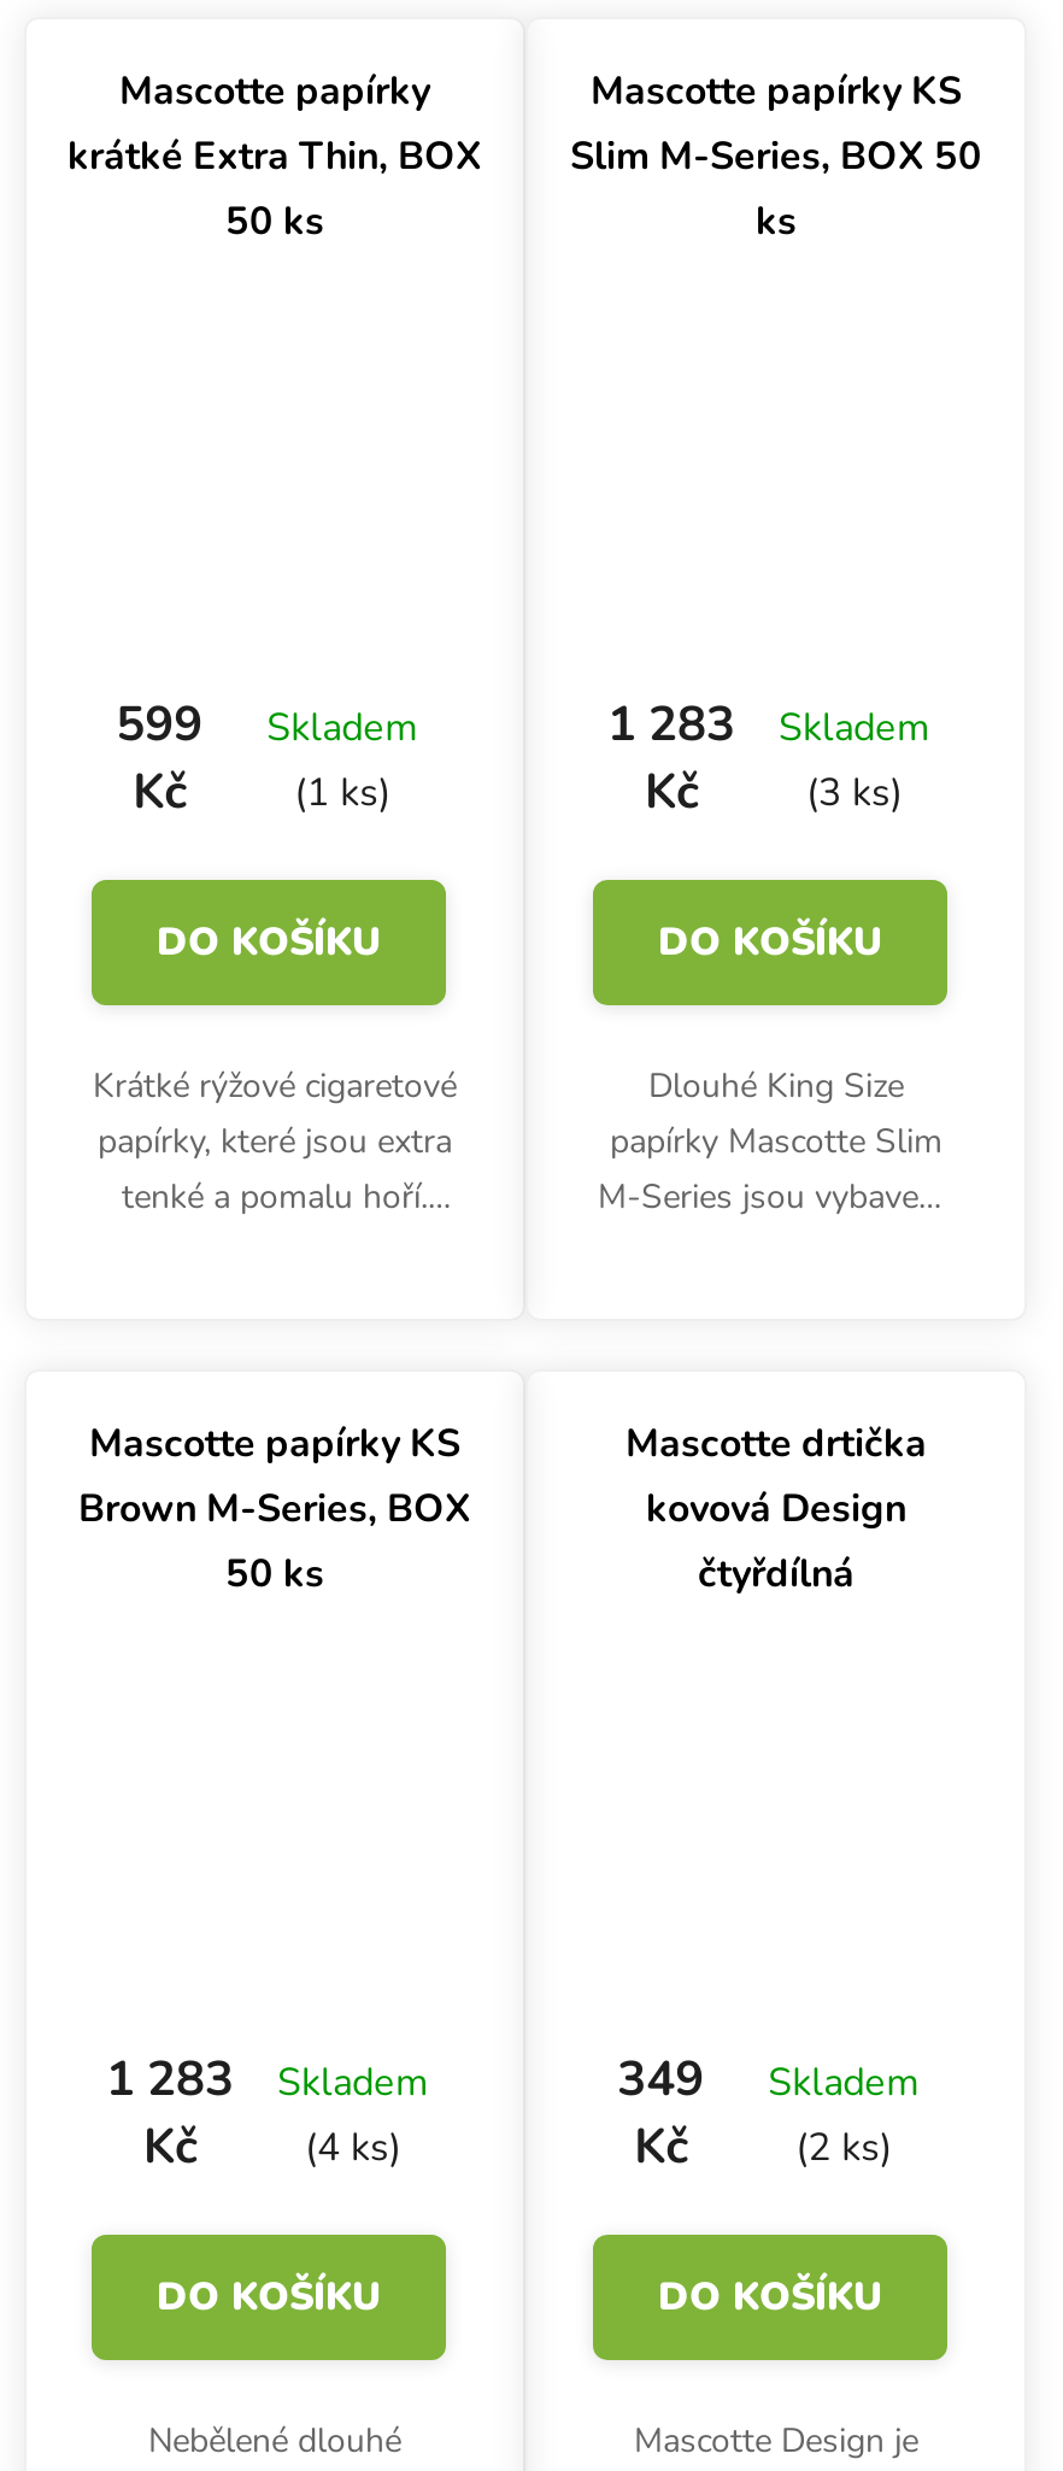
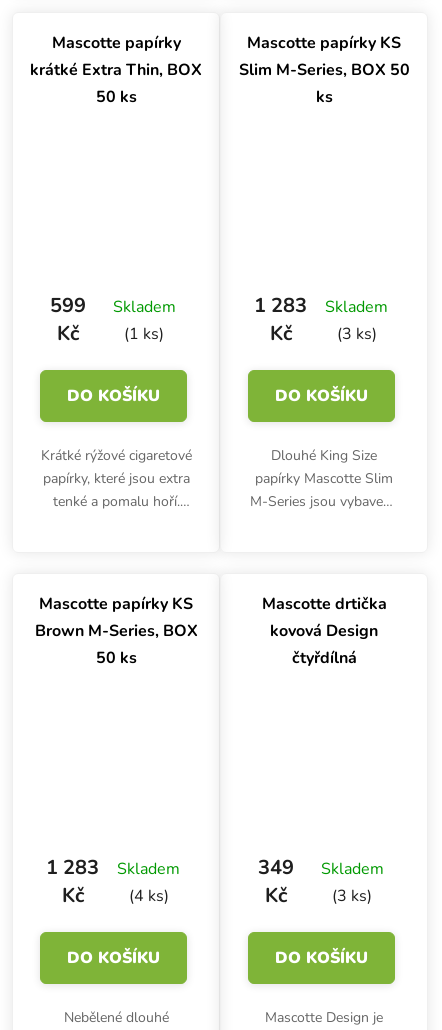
- (2 ks)
+ (3 ks)
